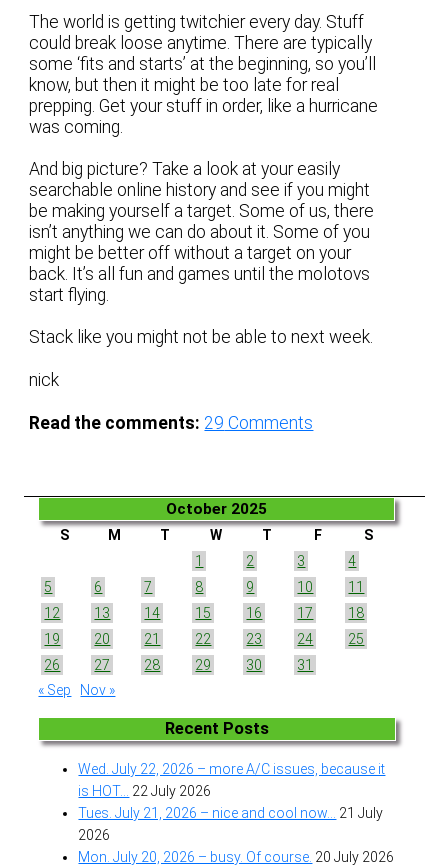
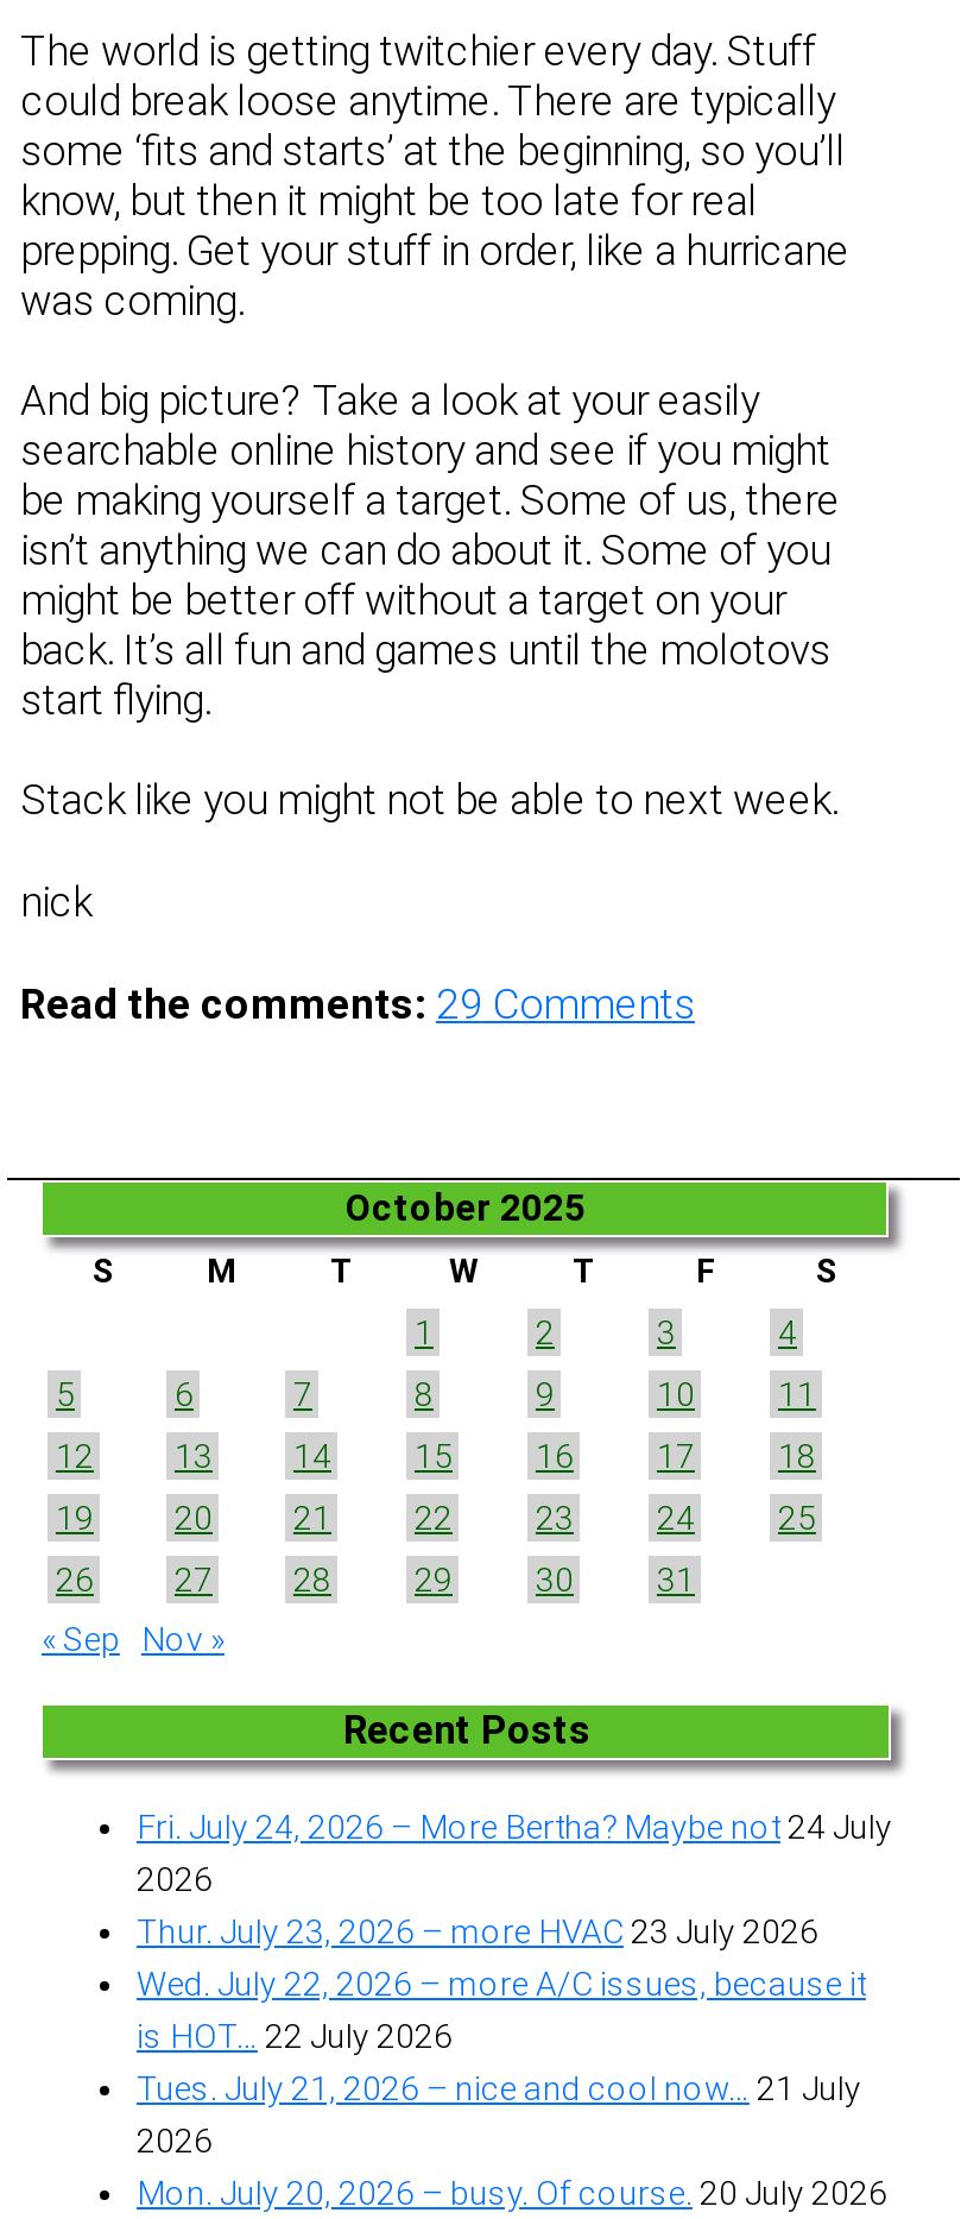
+ Fri. July 24, 2026 – More Bertha? Maybe not 24 July
+ 2026
+ Thur. July 23, 2026 – more HVAC 23 July 2026
